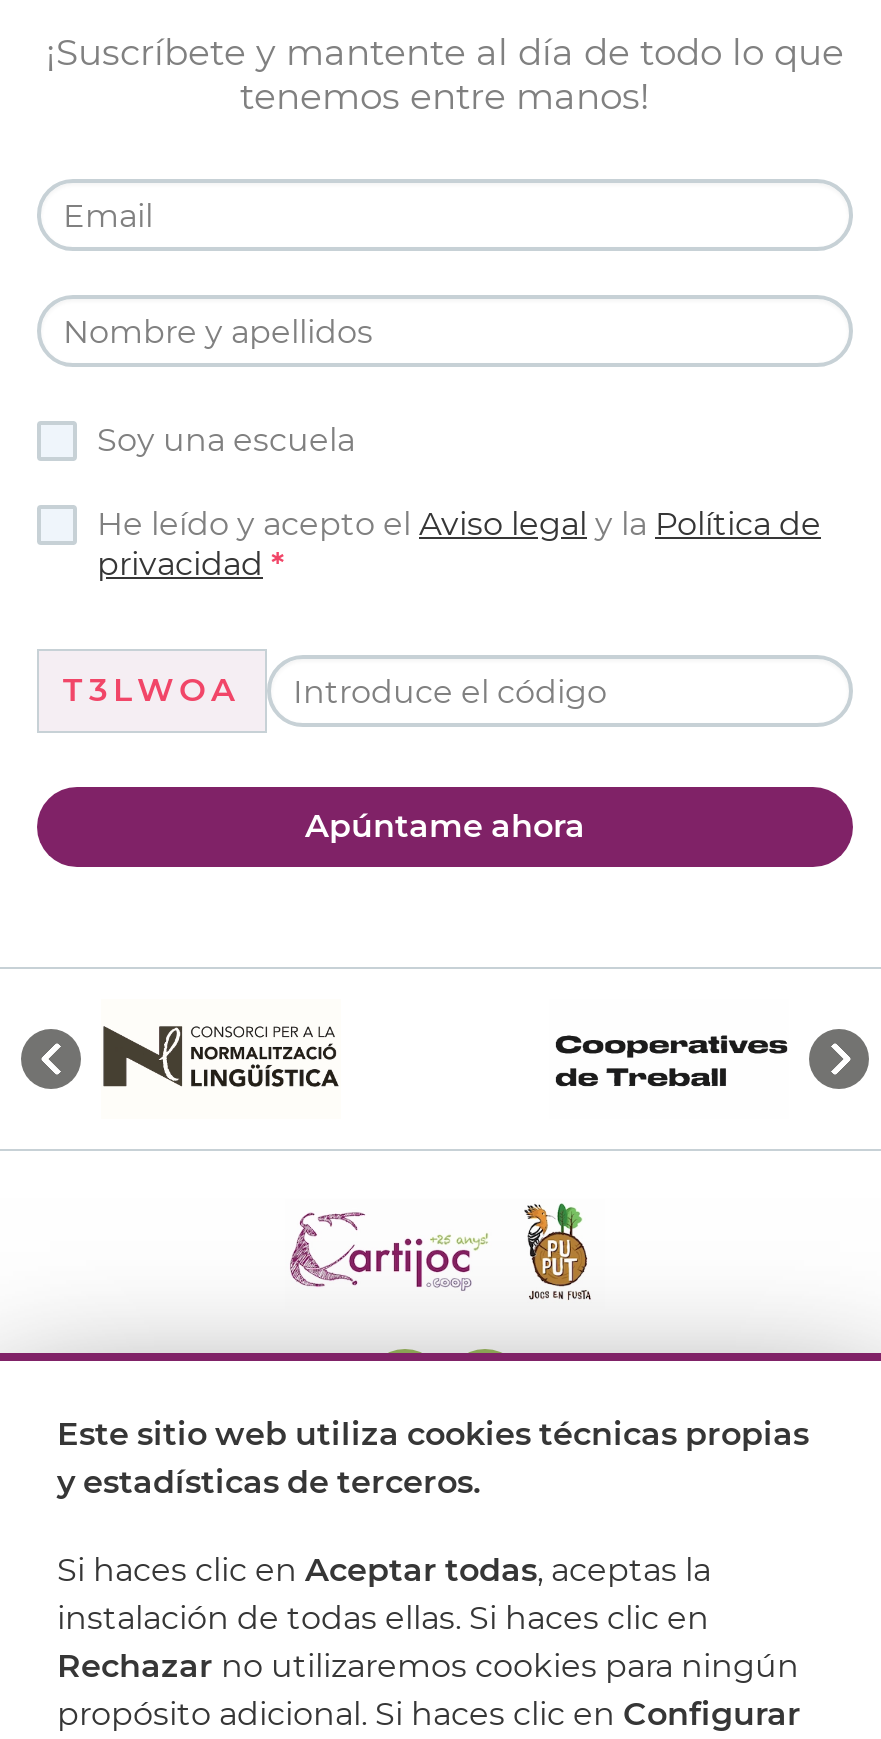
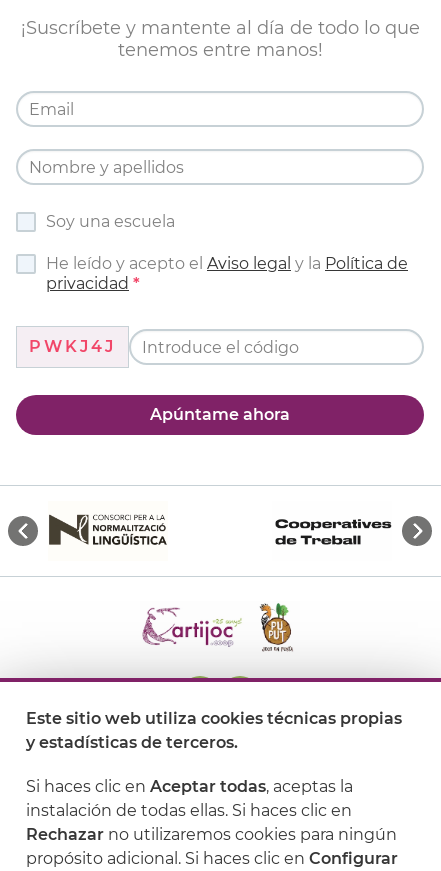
- T3LWOA
+ PWKJ4J
